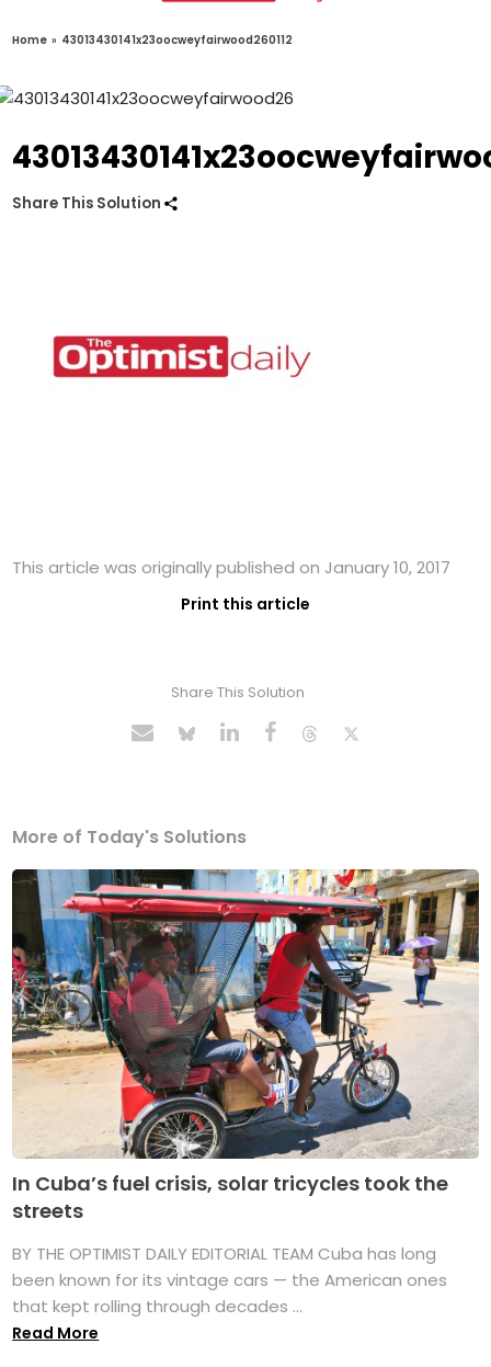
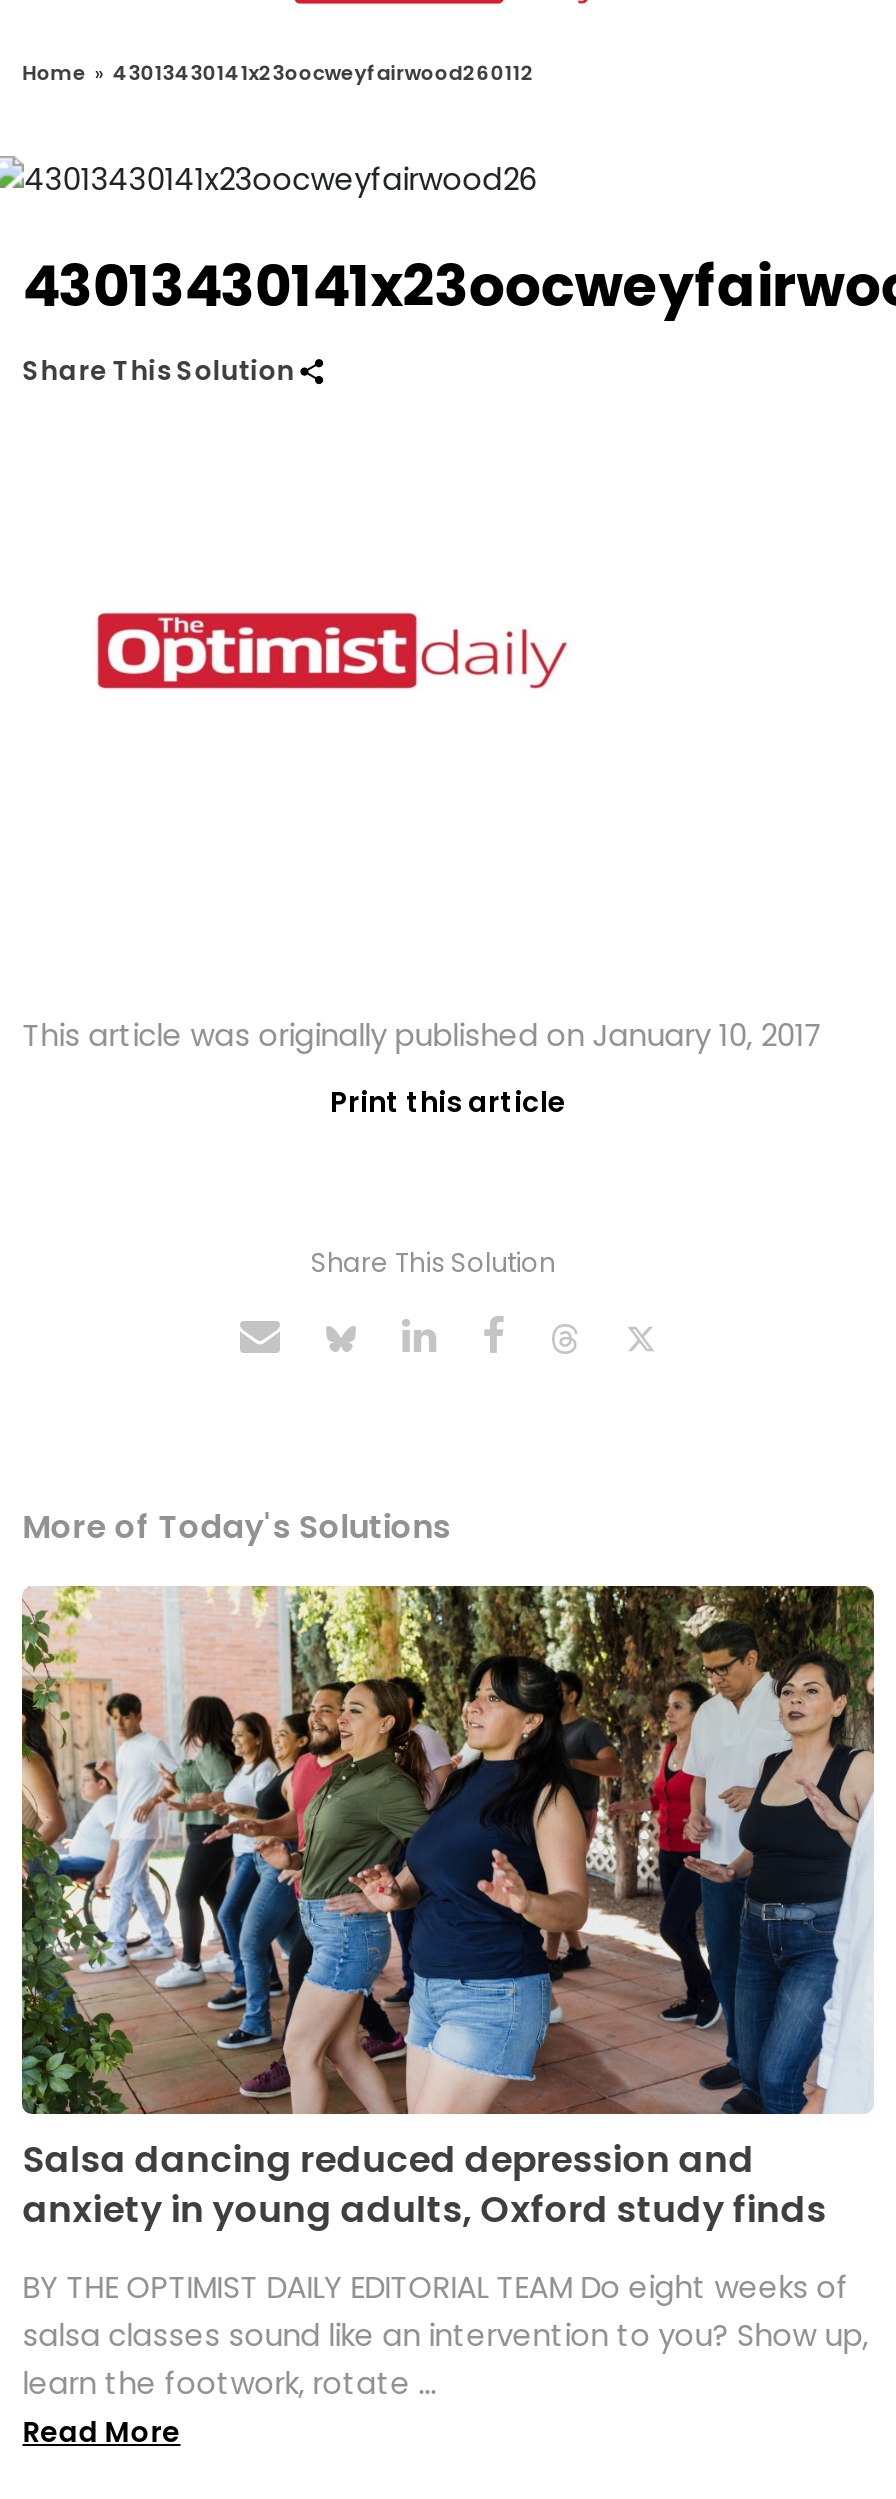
- [image]
- In Cuba’s fuel crisis, solar tricycles took the
- streets
+ [image]
+ Salsa dancing reduced depression and
+ anxiety in young adults, Oxford study finds

- BY THE OPTIMIST DAILY EDITORIAL TEAM Cuba has long
- been known for its vintage cars — the American ones
- that kept rolling through decades ...
+ BY THE OPTIMIST DAILY EDITORIAL TEAM Do eight weeks of
+ salsa classes sound like an intervention to you? Show up,
+ learn the footwork, rotate ...
